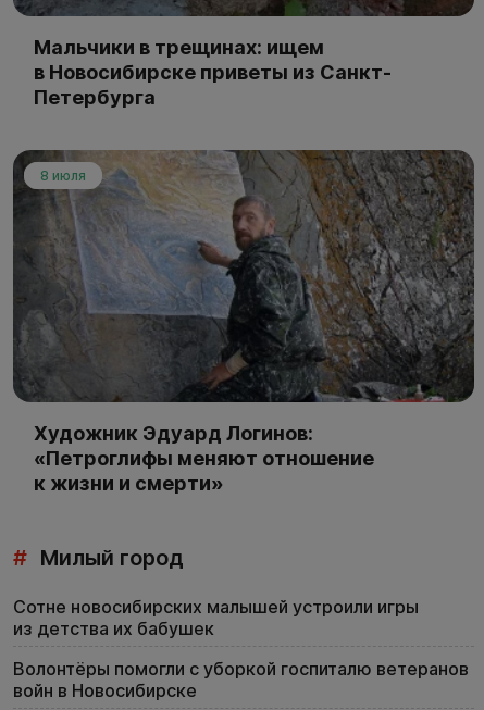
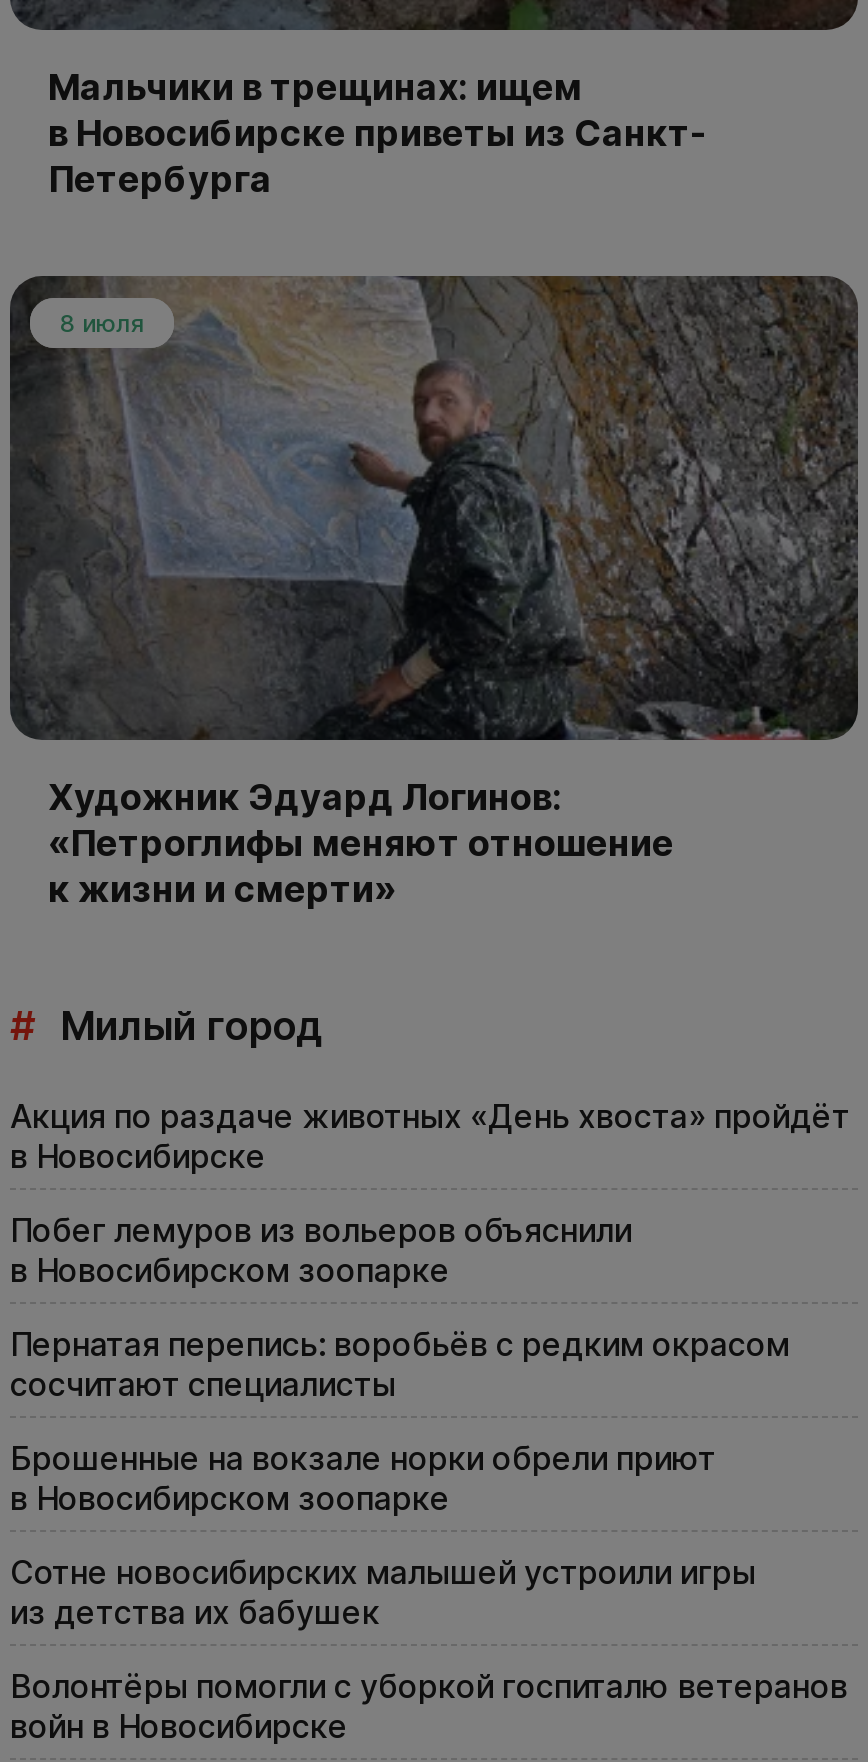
+ Акция по раздаче животных «День хвоста» пройдёт
+ в Новосибирске
+ Побег лемуров из вольеров объяснили
+ в Новосибирском зоопарке
+ Пернатая перепись: воробьёв с редким окрасом
+ сосчитают специалисты
+ Брошенные на вокзале норки обрели приют
+ в Новосибирском зоопарке
